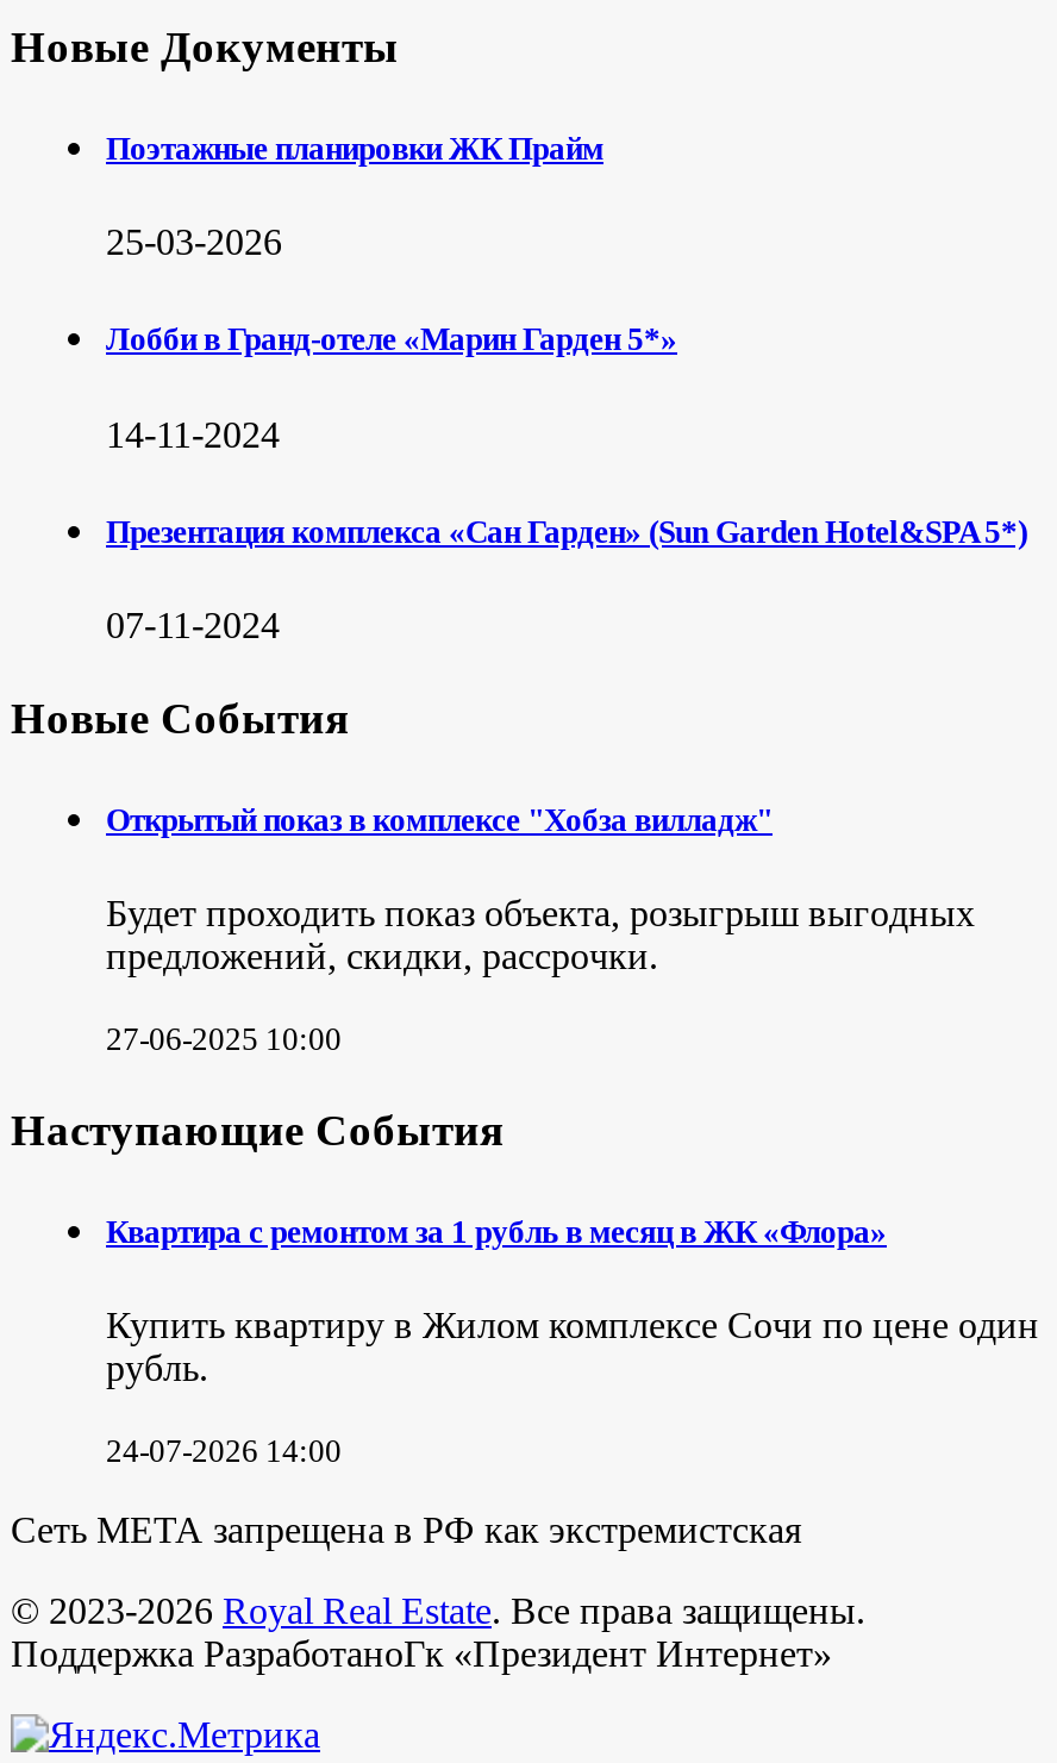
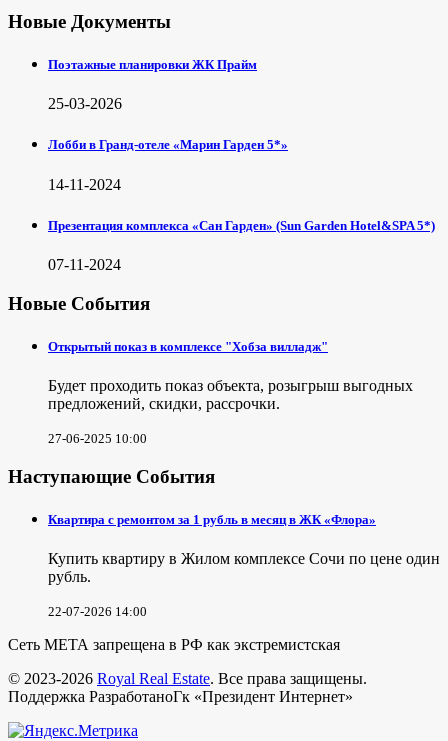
- 24-07-2026 14:00
+ 22-07-2026 14:00
